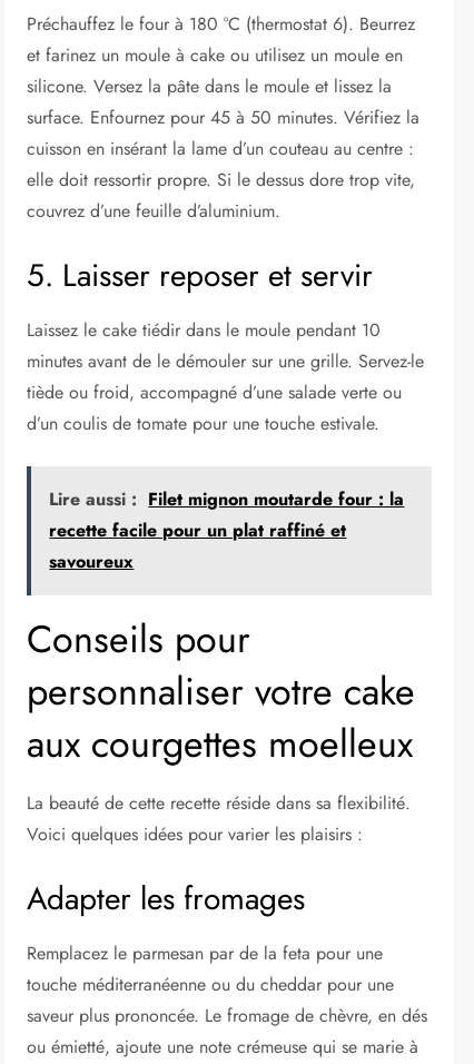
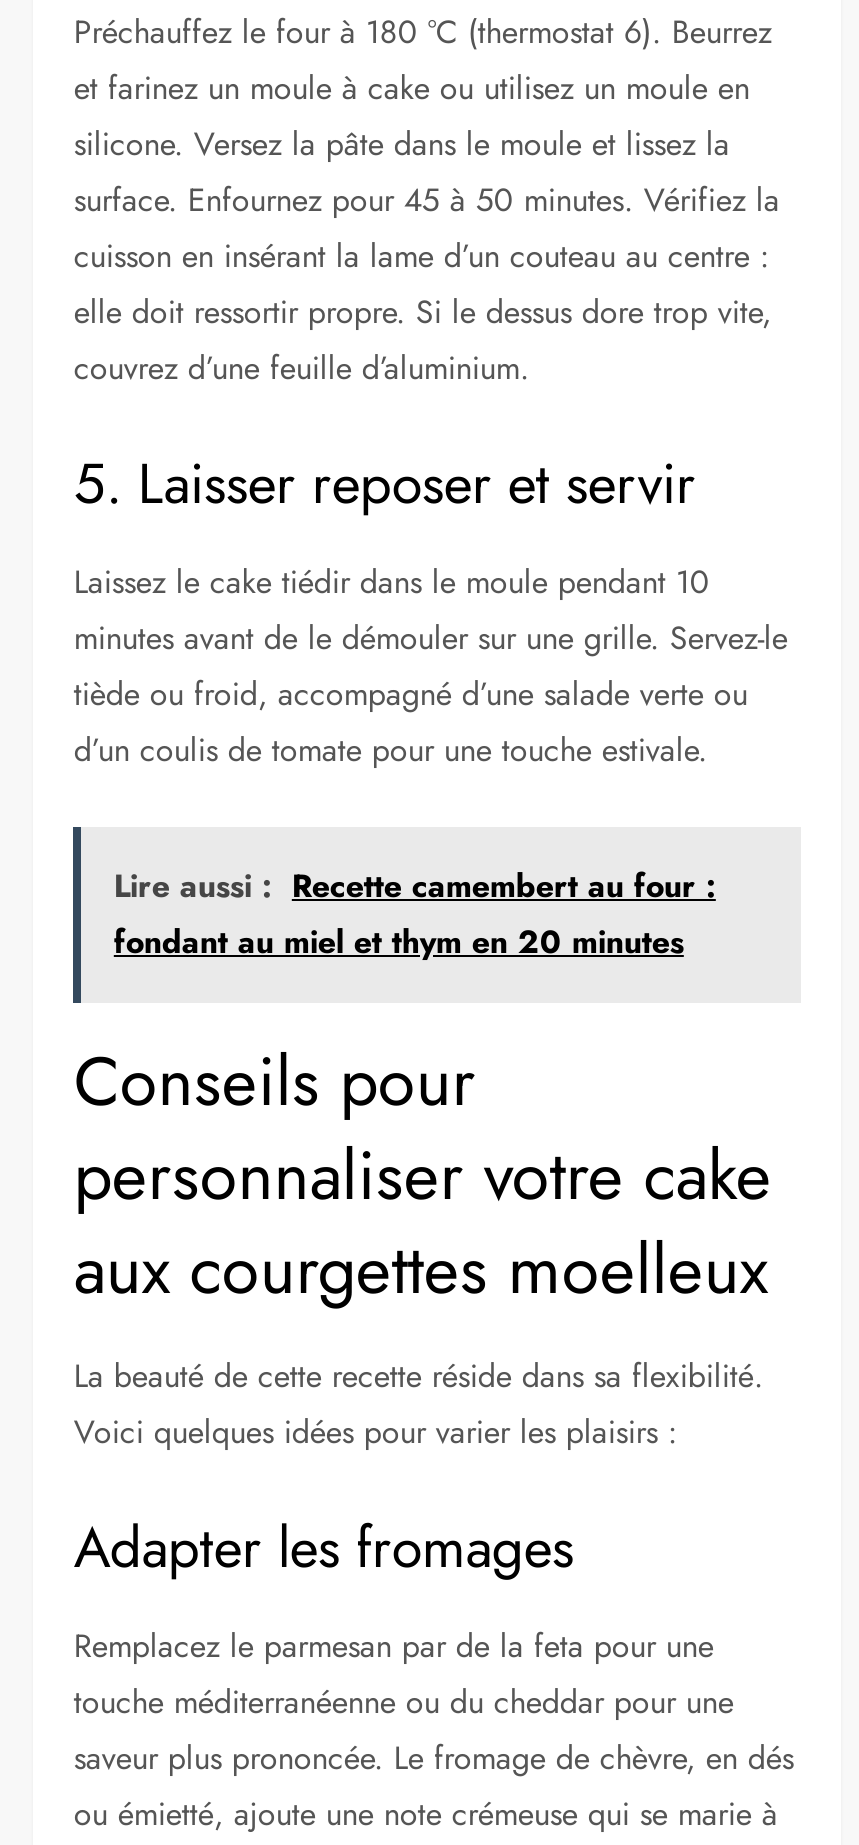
- Lire aussi : Filet mignon moutarde four : la
- recette facile pour un plat raffiné et
- savoureux
+ Lire aussi : Recette camembert au four :
+ fondant au miel et thym en 20 minutes
